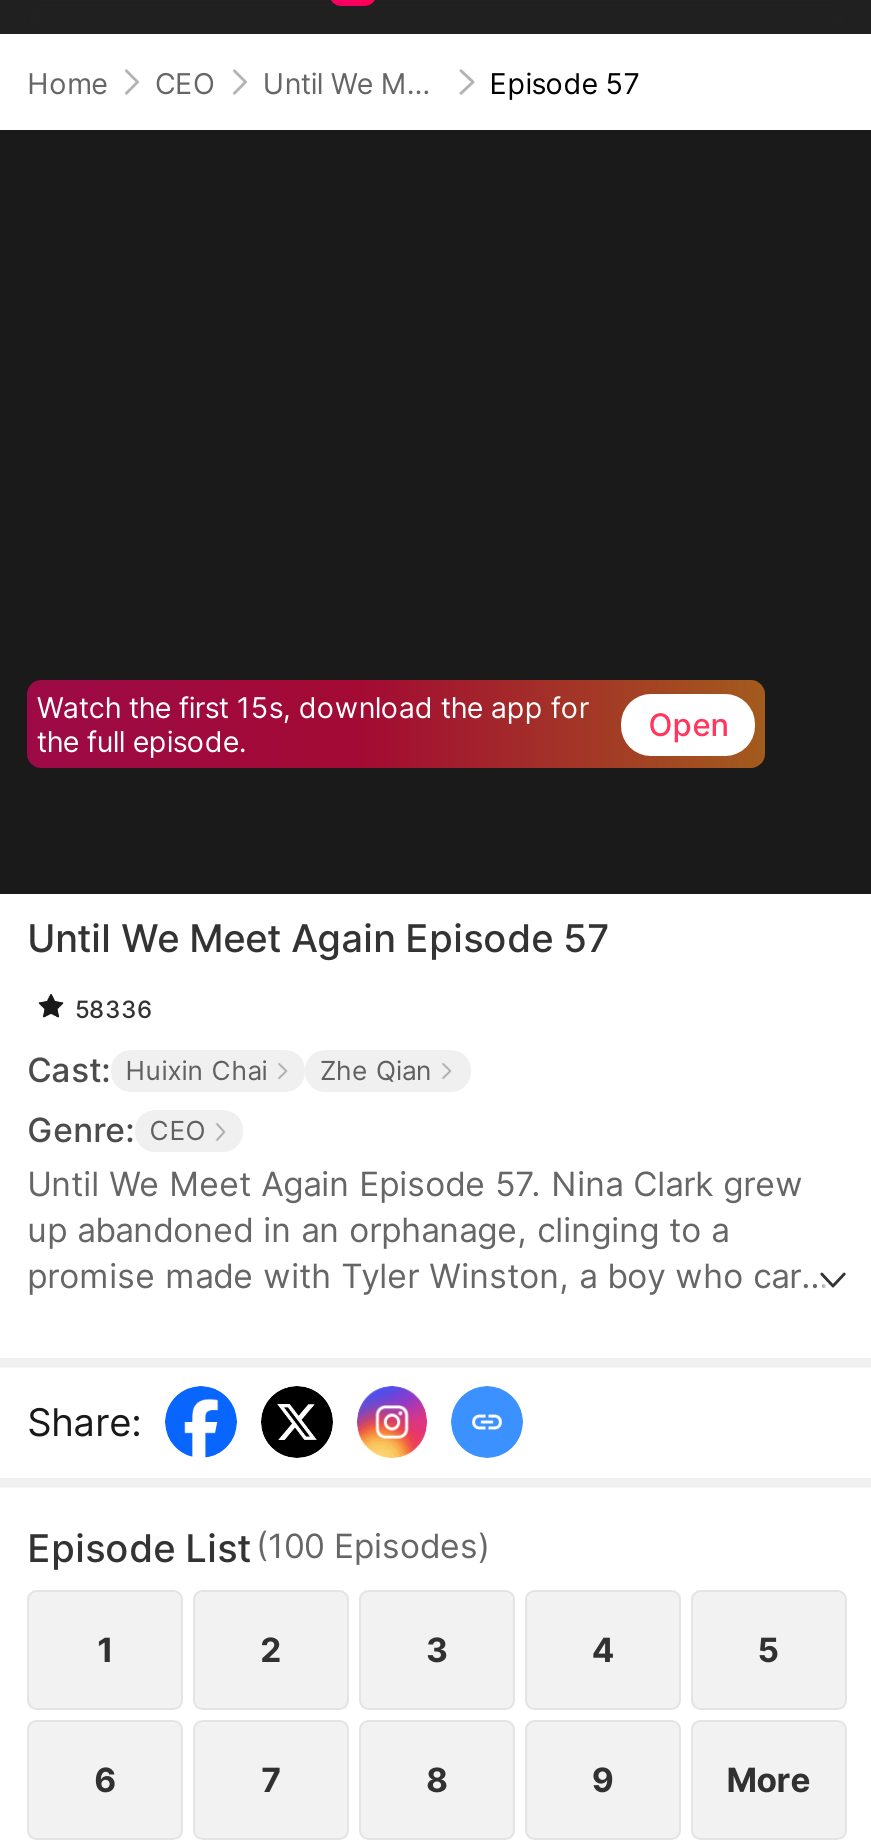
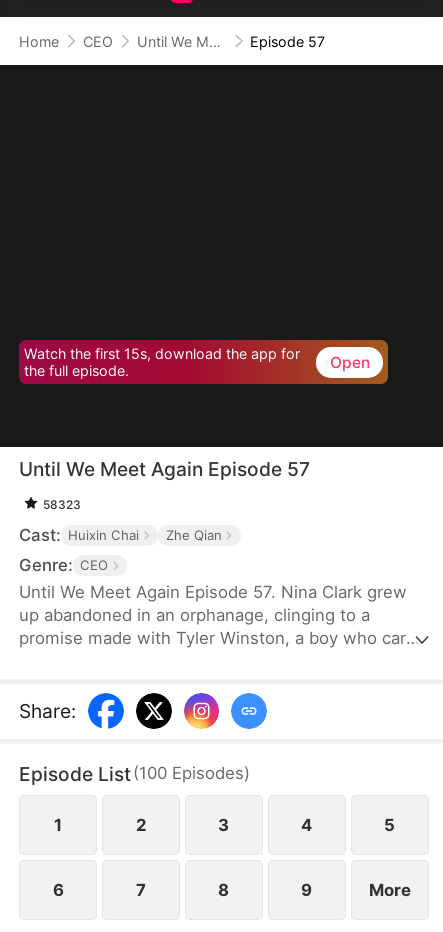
- 58336
+ 58323
